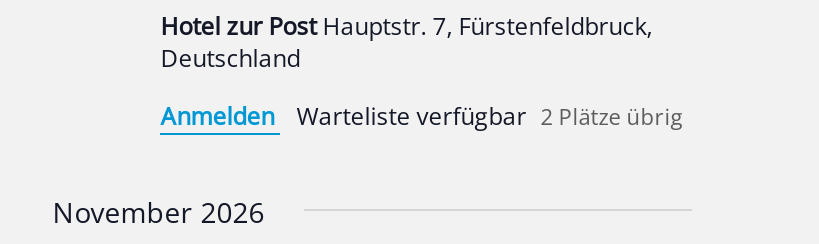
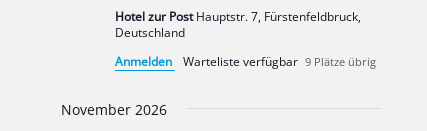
- 2 Plätze übrig
+ 9 Plätze übrig
